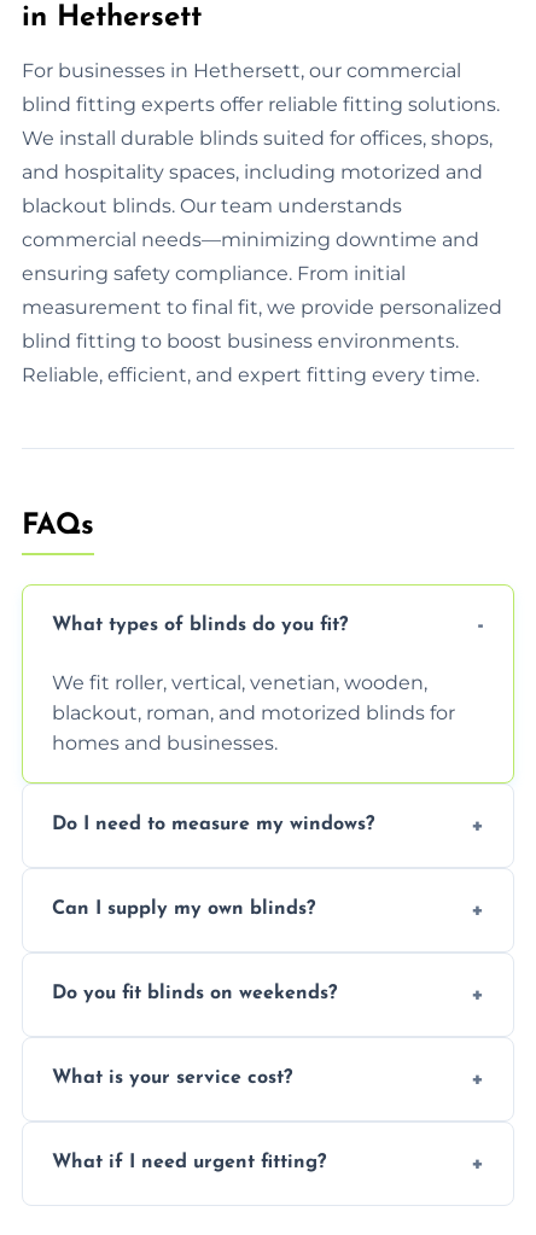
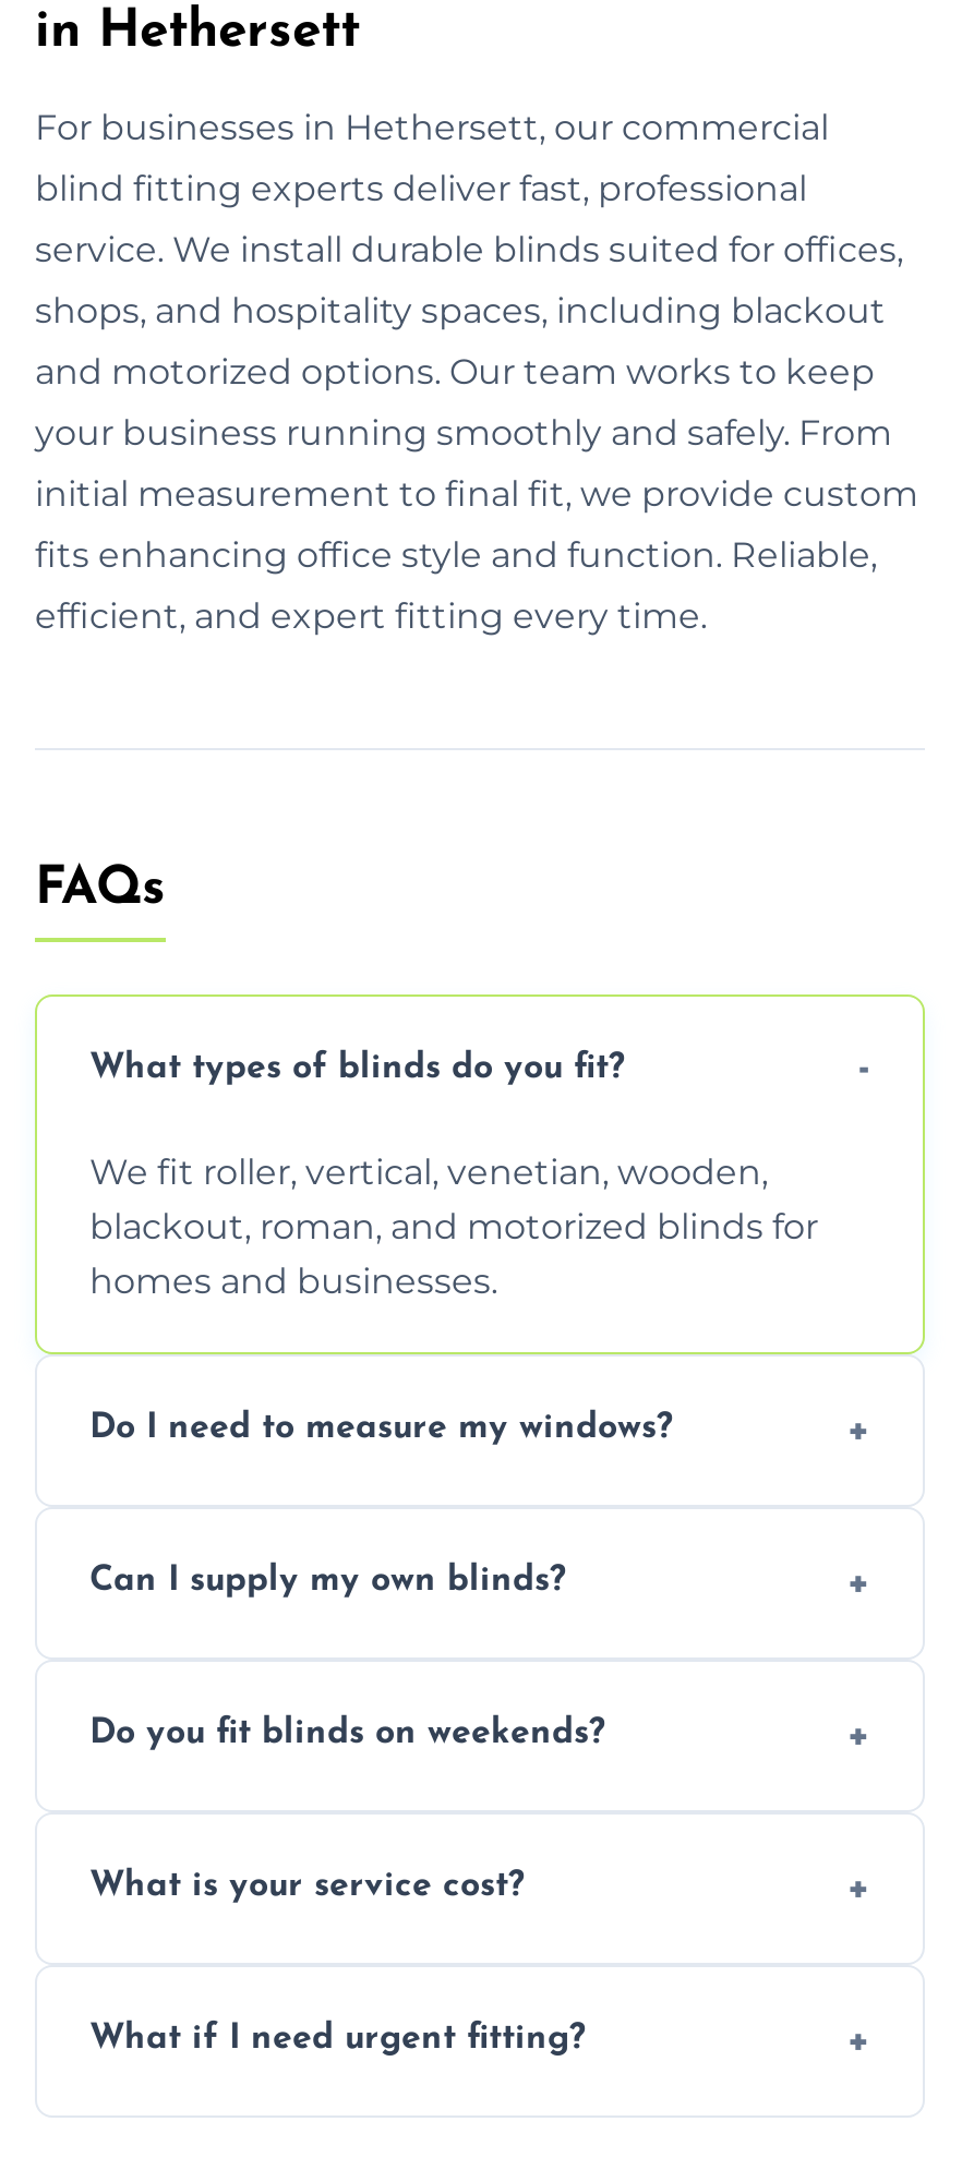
- blind fitting experts offer reliable fitting solutions.
- We install durable blinds suited for offices, shops,
- and hospitality spaces, including motorized and
- blackout blinds. Our team understands
- commercial needs—minimizing downtime and
- ensuring safety compliance. From initial
- measurement to final fit, we provide personalized
- blind fitting to boost business environments.
- Reliable, efficient, and expert fitting every time.
+ blind fitting experts deliver fast, professional
+ service. We install durable blinds suited for offices,
+ shops, and hospitality spaces, including blackout
+ and motorized options. Our team works to keep
+ your business running smoothly and safely. From
+ initial measurement to final fit, we provide custom
+ fits enhancing office style and function. Reliable,
+ efficient, and expert fitting every time.
